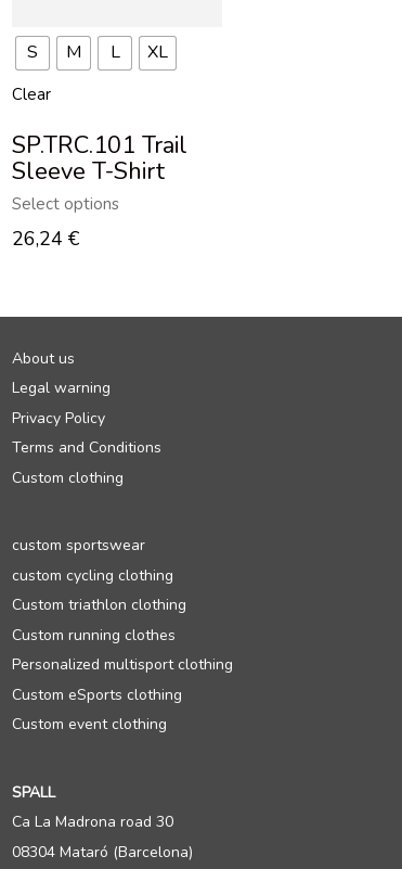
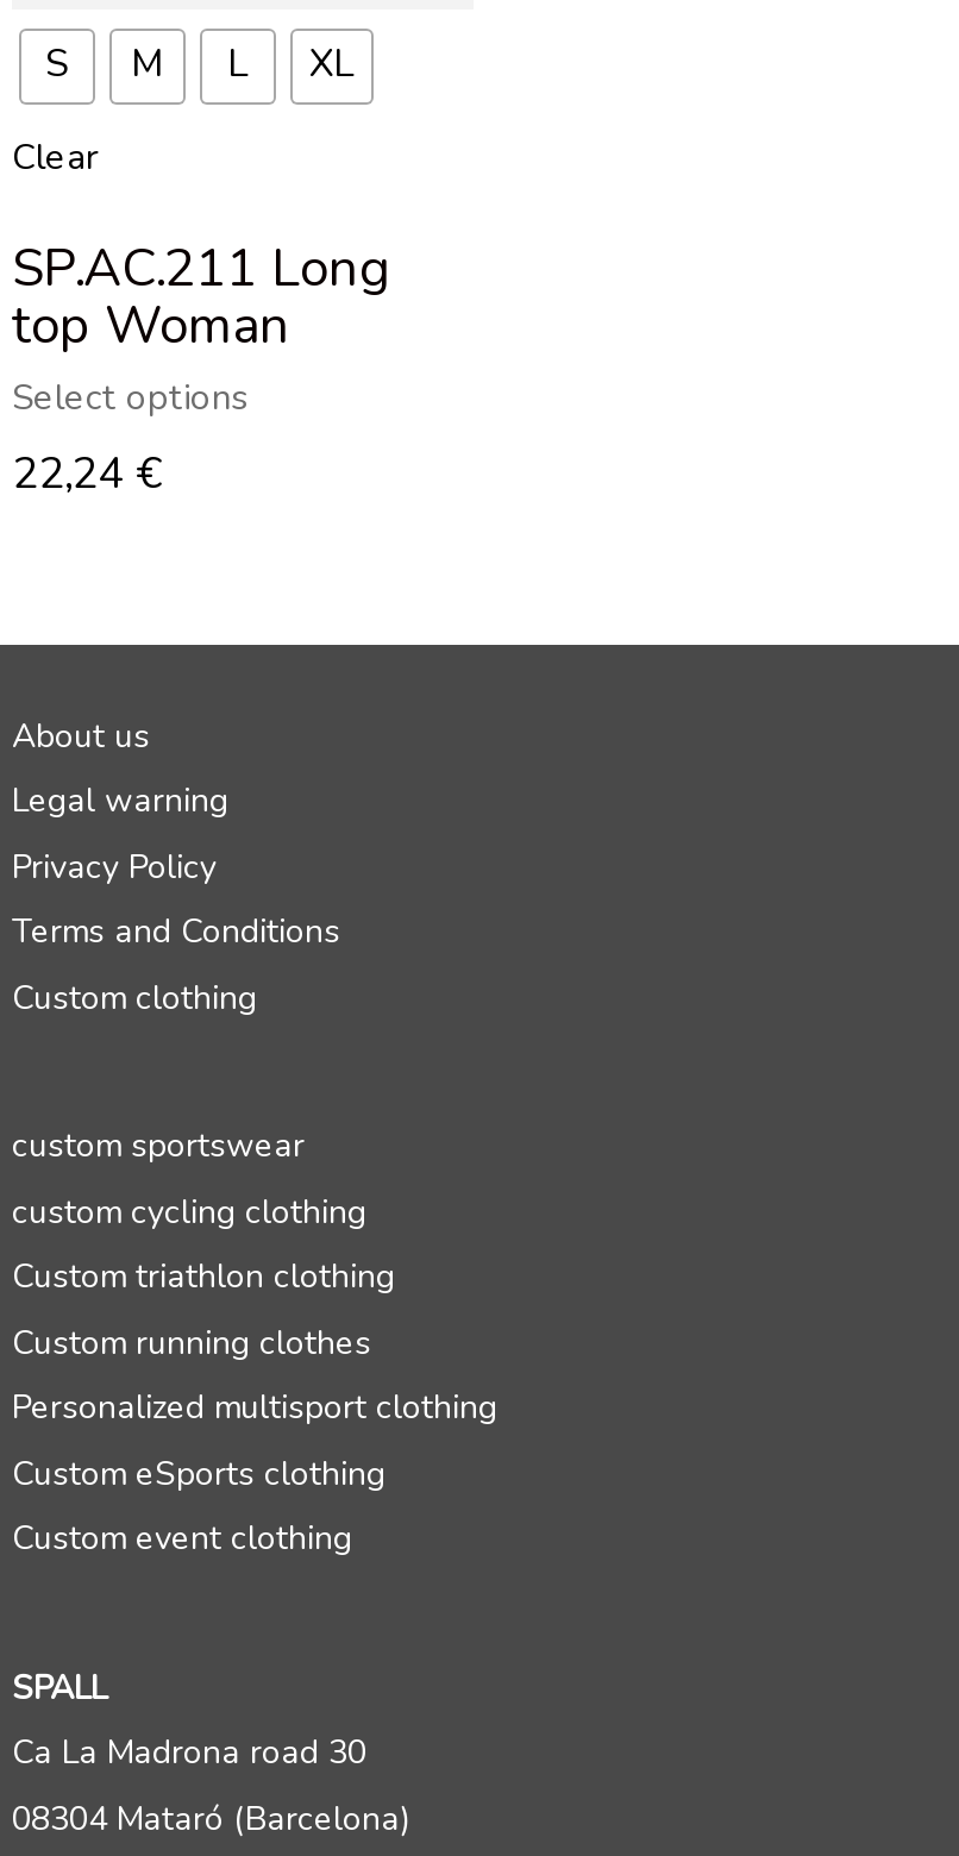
- SP.TRC.101 Trail
- Sleeve T-Shirt
+ SP.AC.211 Long
+ top Woman

- 26,24 €
+ 22,24 €
